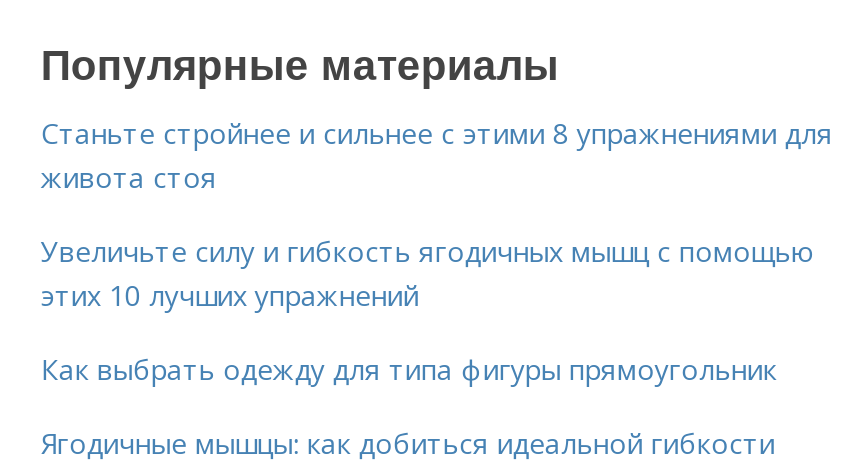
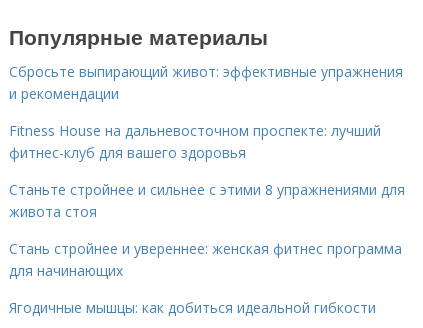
+ Сбросьте выпирающий живот: эффективные упражнения
+ и рекомендации
+ Fitness House на дальневосточном проспекте: лучший
+ фитнес-клуб для вашего здоровья

moved down: Станьте стройнее и сильнее с этими 8 упражнениями для | живота стоя

- Увеличьте силу и гибкость ягодичных мышц с помощью
- этих 10 лучших упражнений
- Как выбрать одежду для типа фигуры прямоугольник
+ Стань стройнее и увереннее: женская фитнес программа
+ для начинающих
